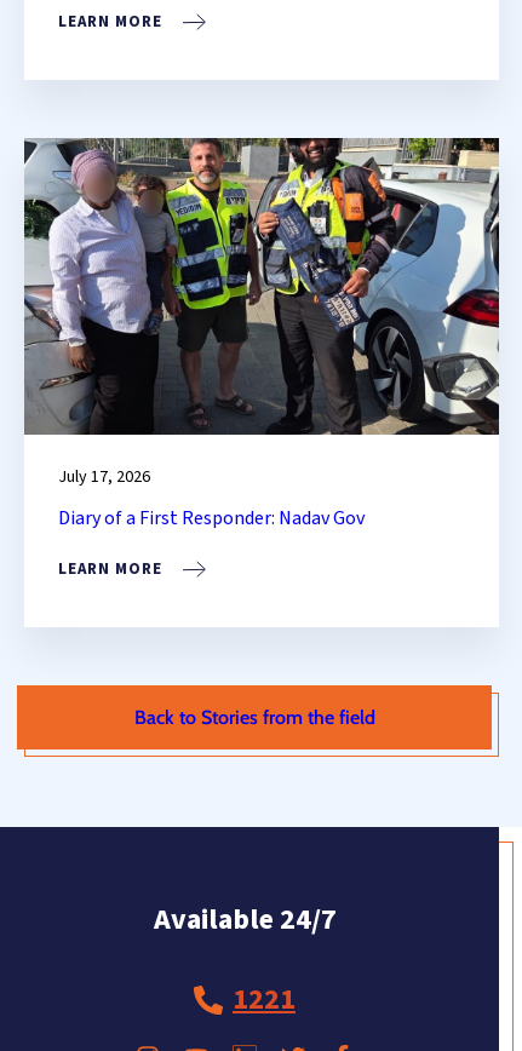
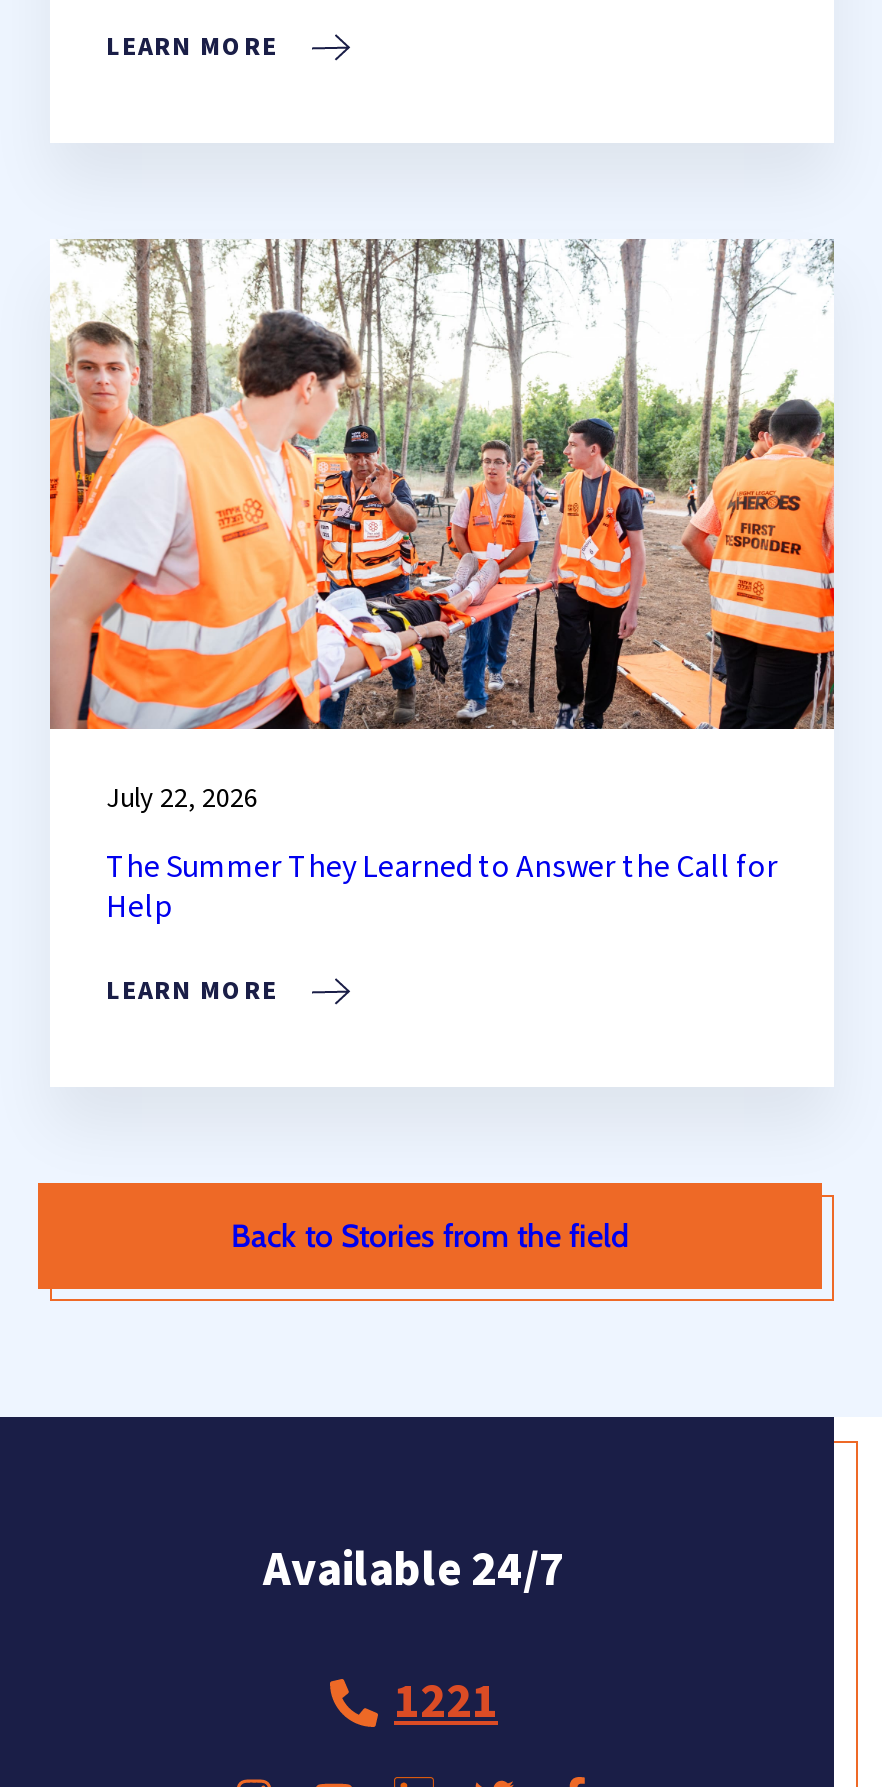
- [image]
- July 17, 2026
+ [image]
+ July 22, 2026

- Diary of a First Responder: Nadav Gov
+ The Summer They Learned to Answer the Call for
+ Help
